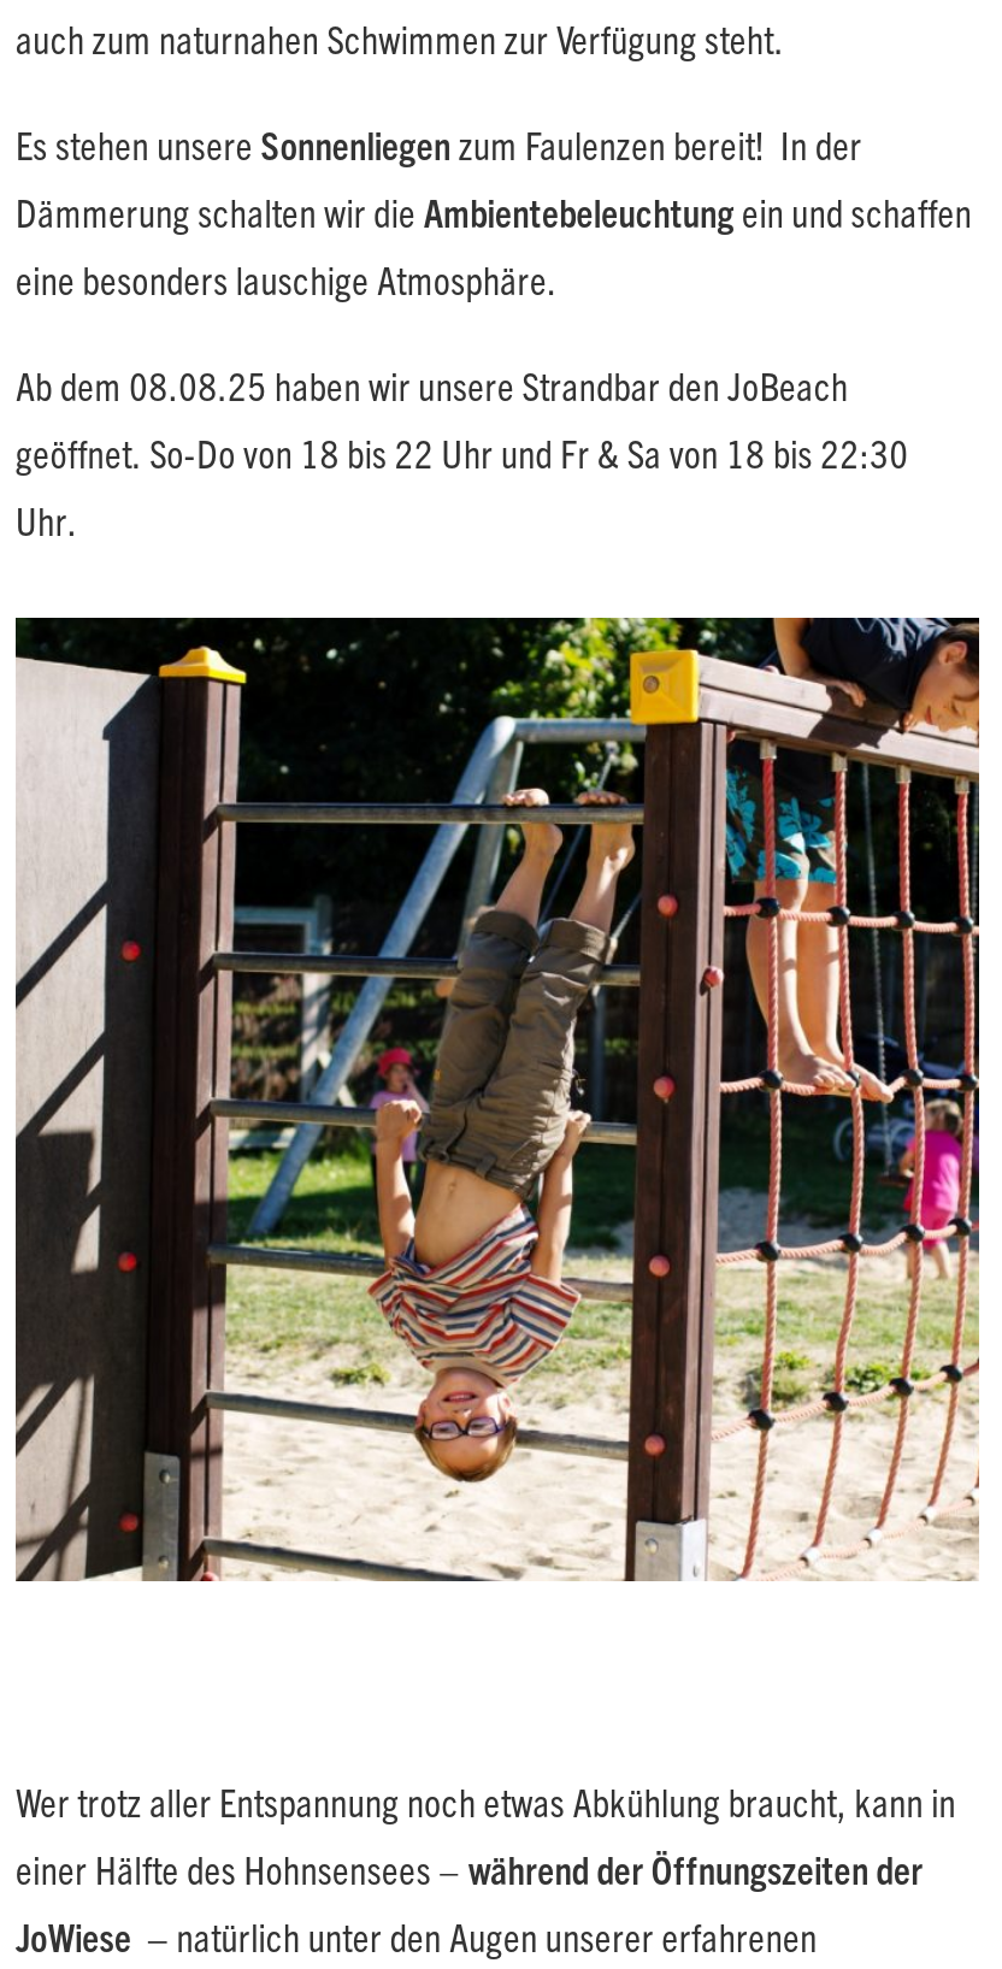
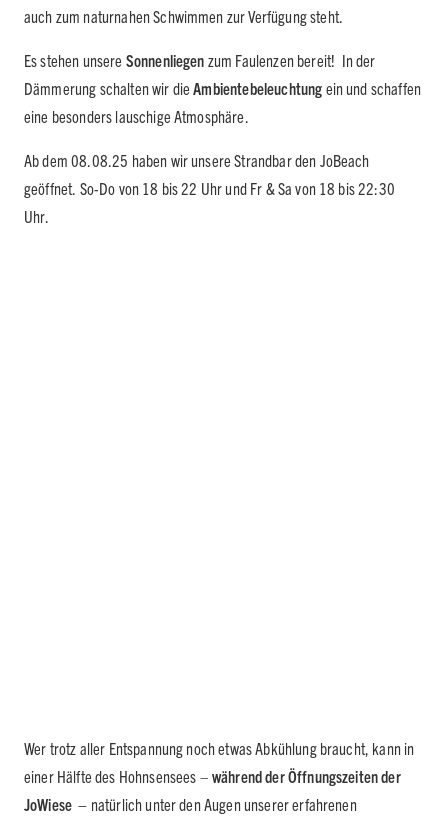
- [image]
